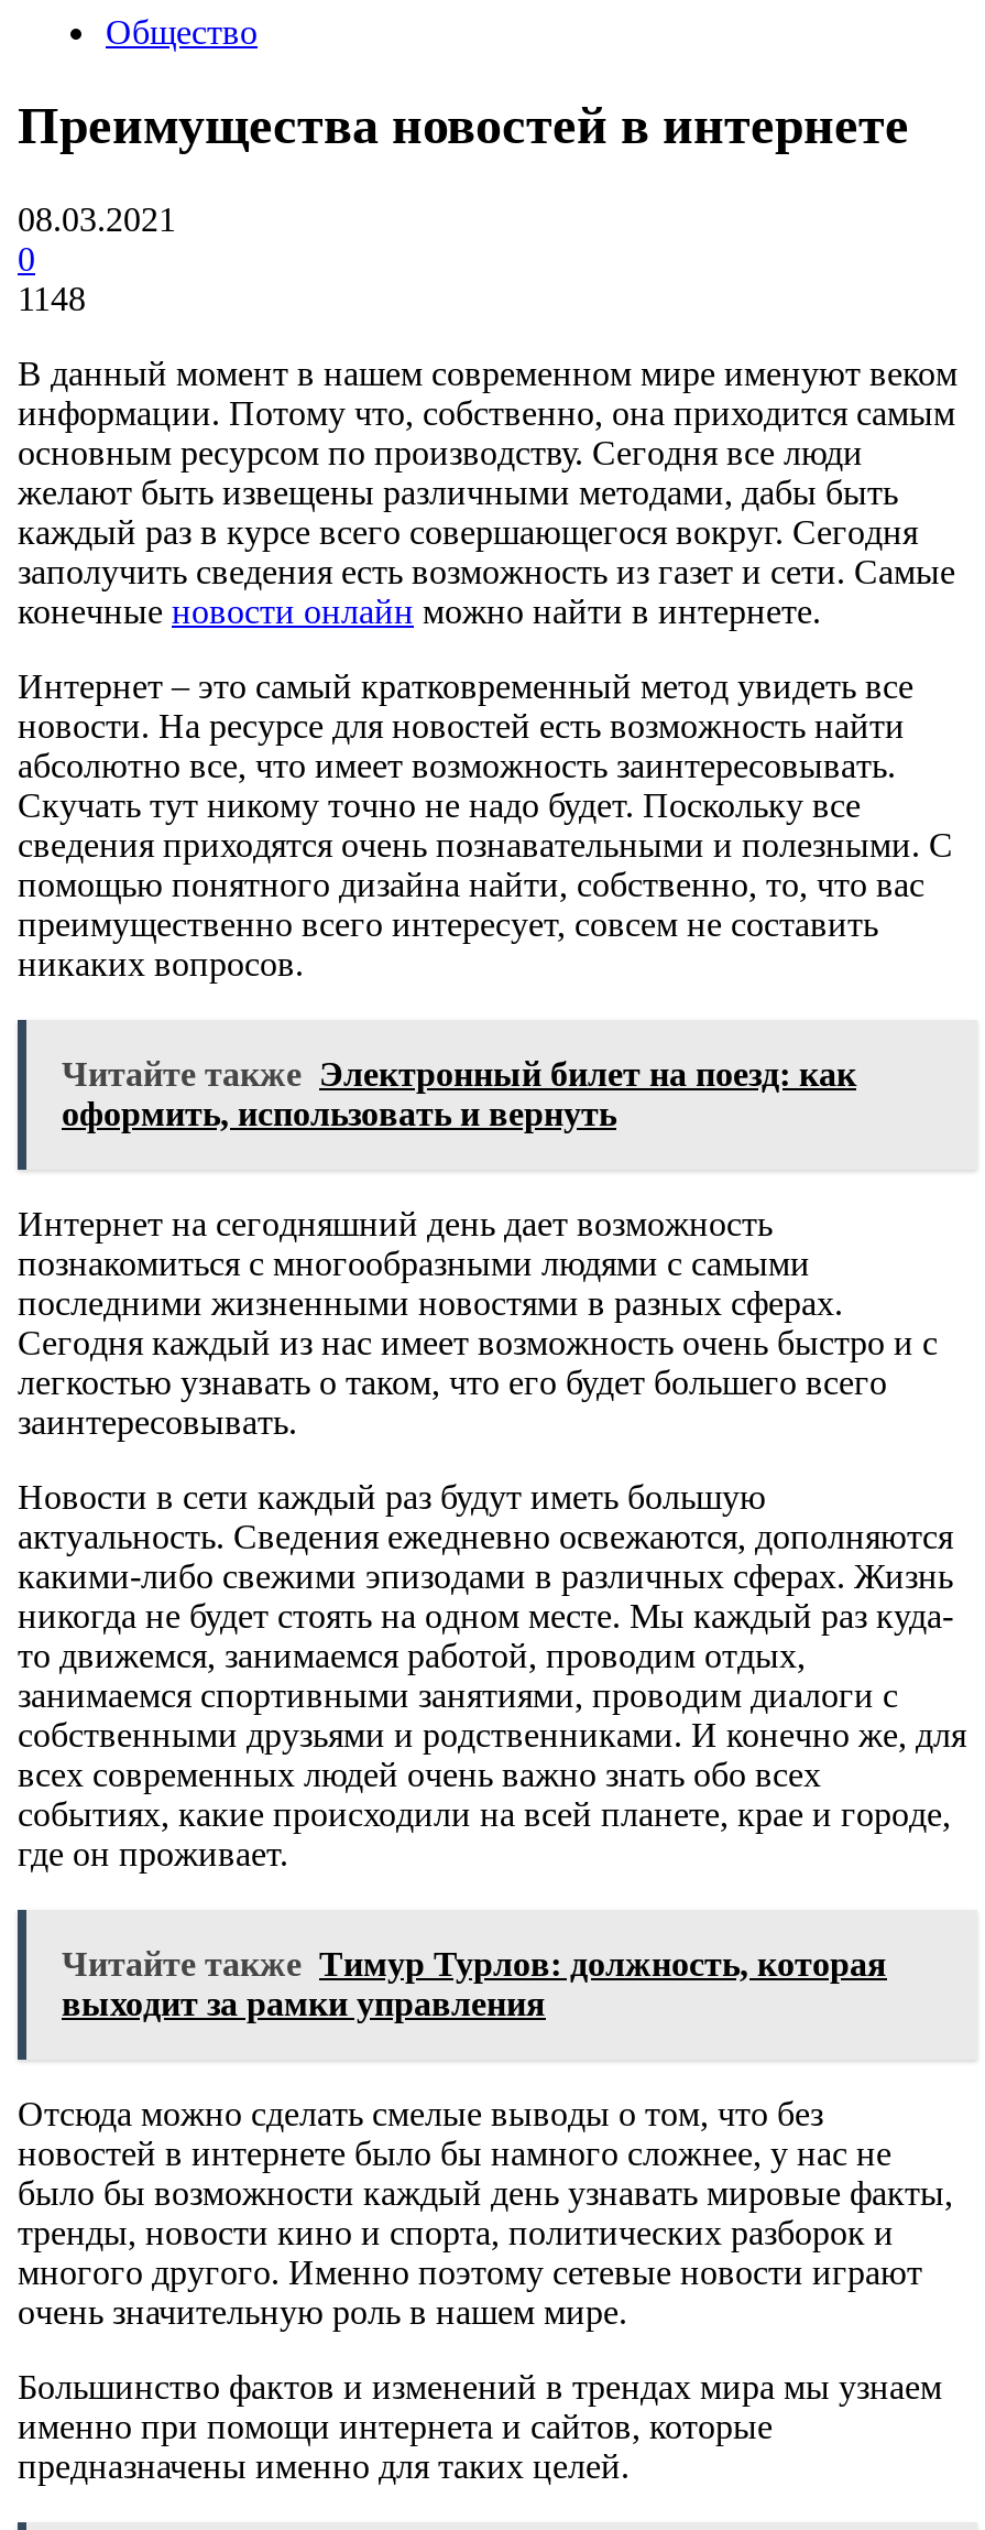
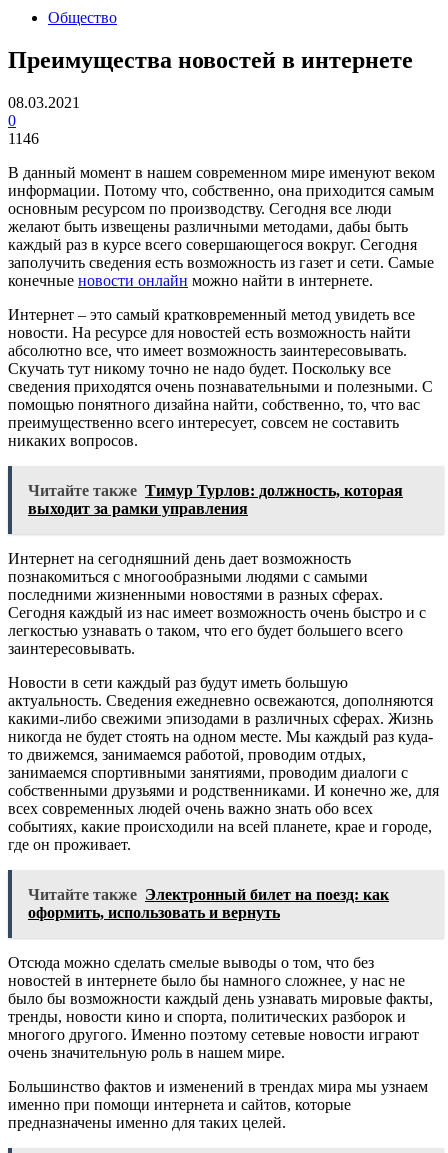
- 1148
+ 1146

moved down: Читайте также Электронный билет на поезд: как | оформить, использовать и вернуть

moved up: Читайте также Тимур Турлов: должность, которая | выходит за рамки управления
